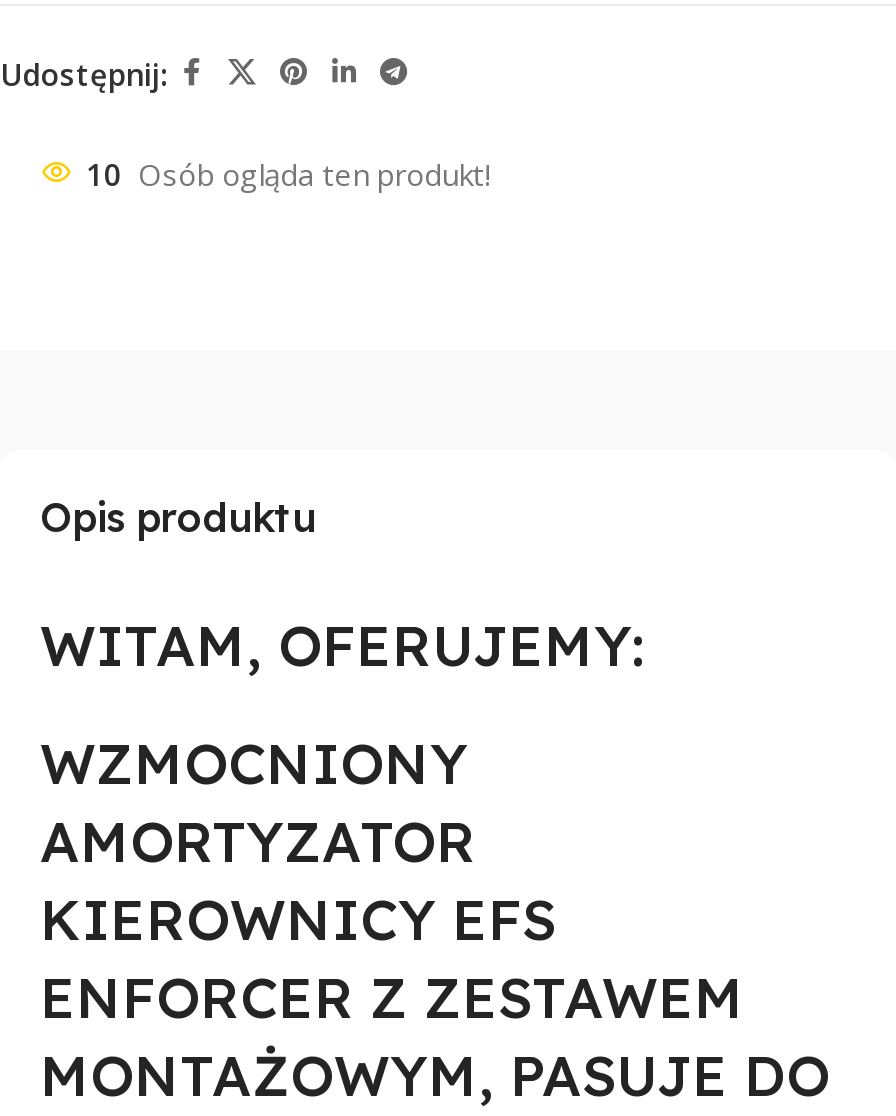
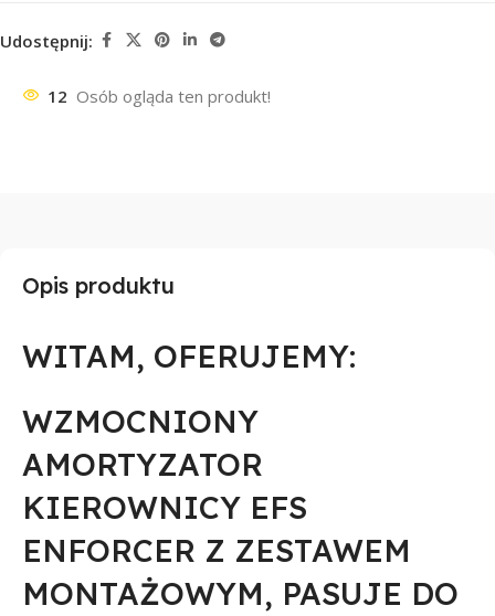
- 10 Osób ogląda ten produkt!
+ 12 Osób ogląda ten produkt!
